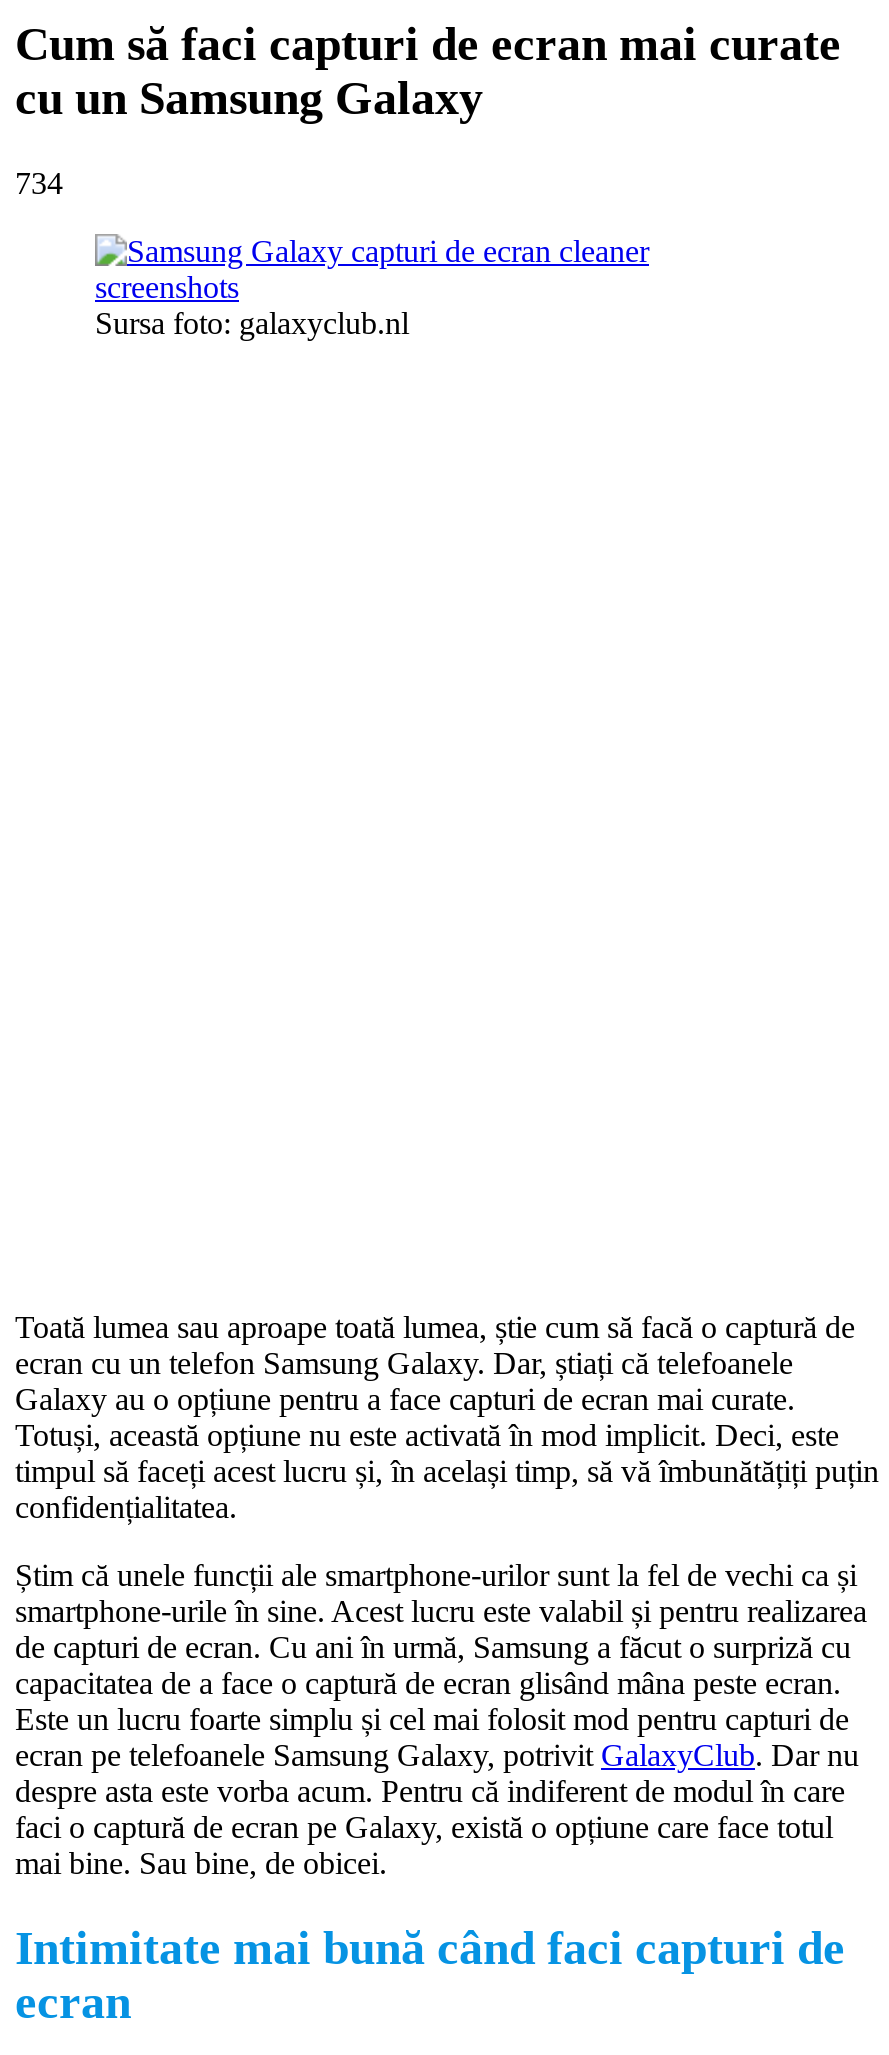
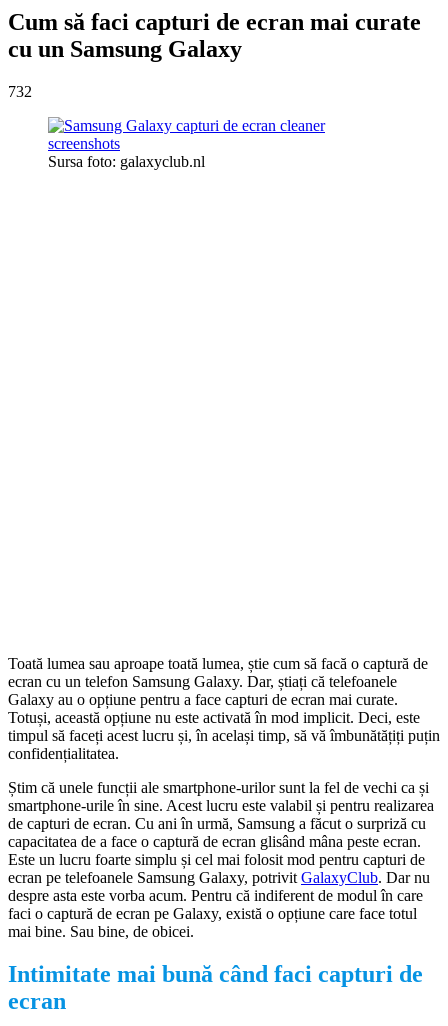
- 734
+ 732
